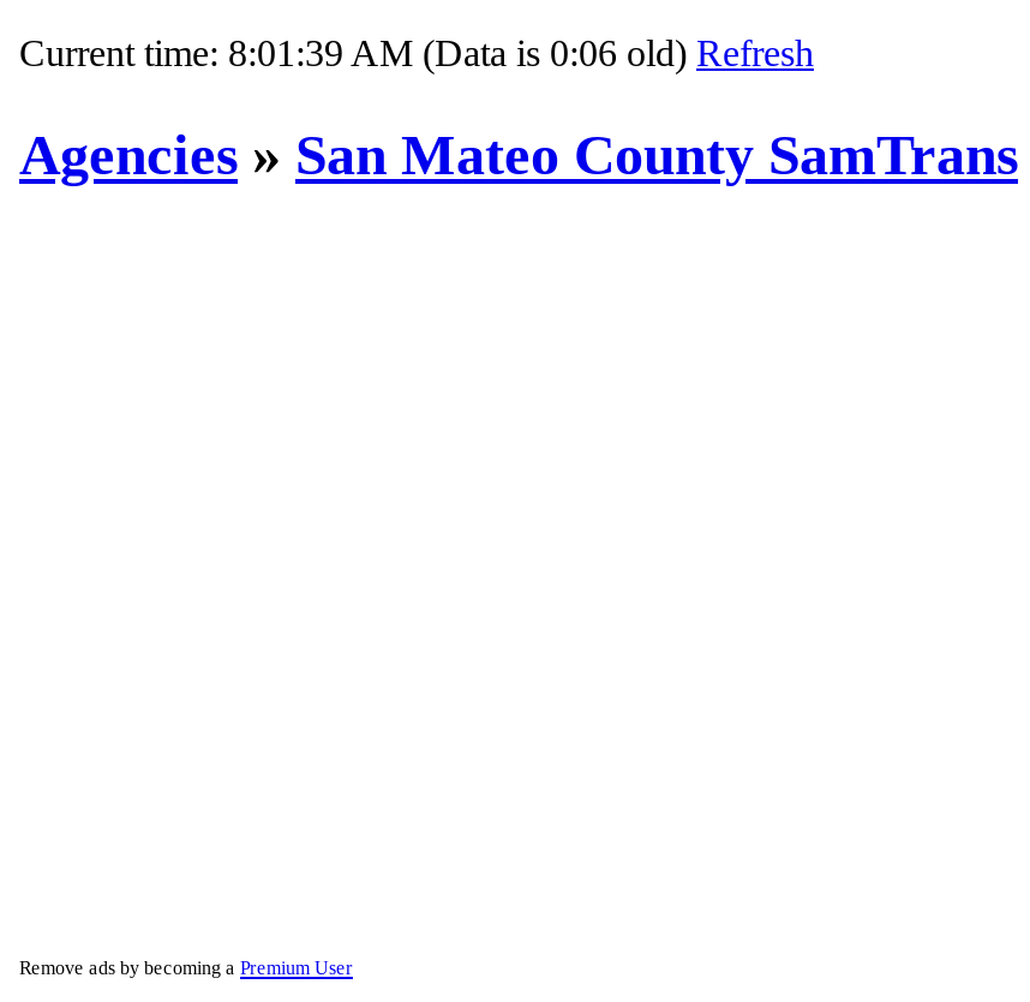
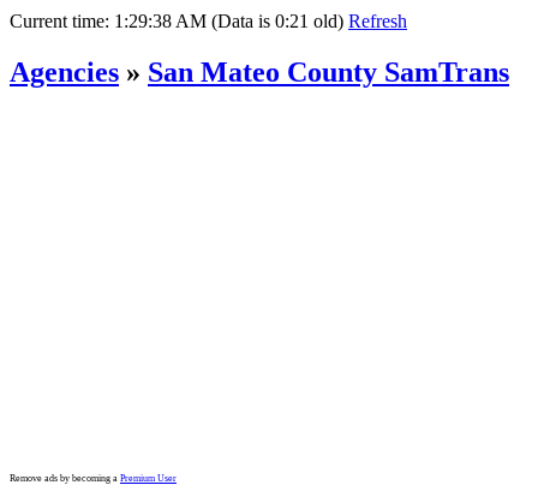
- Current time: 8:01:39 AM (Data is 0:06 old) Refresh
+ Current time: 1:29:38 AM (Data is 0:21 old) Refresh
